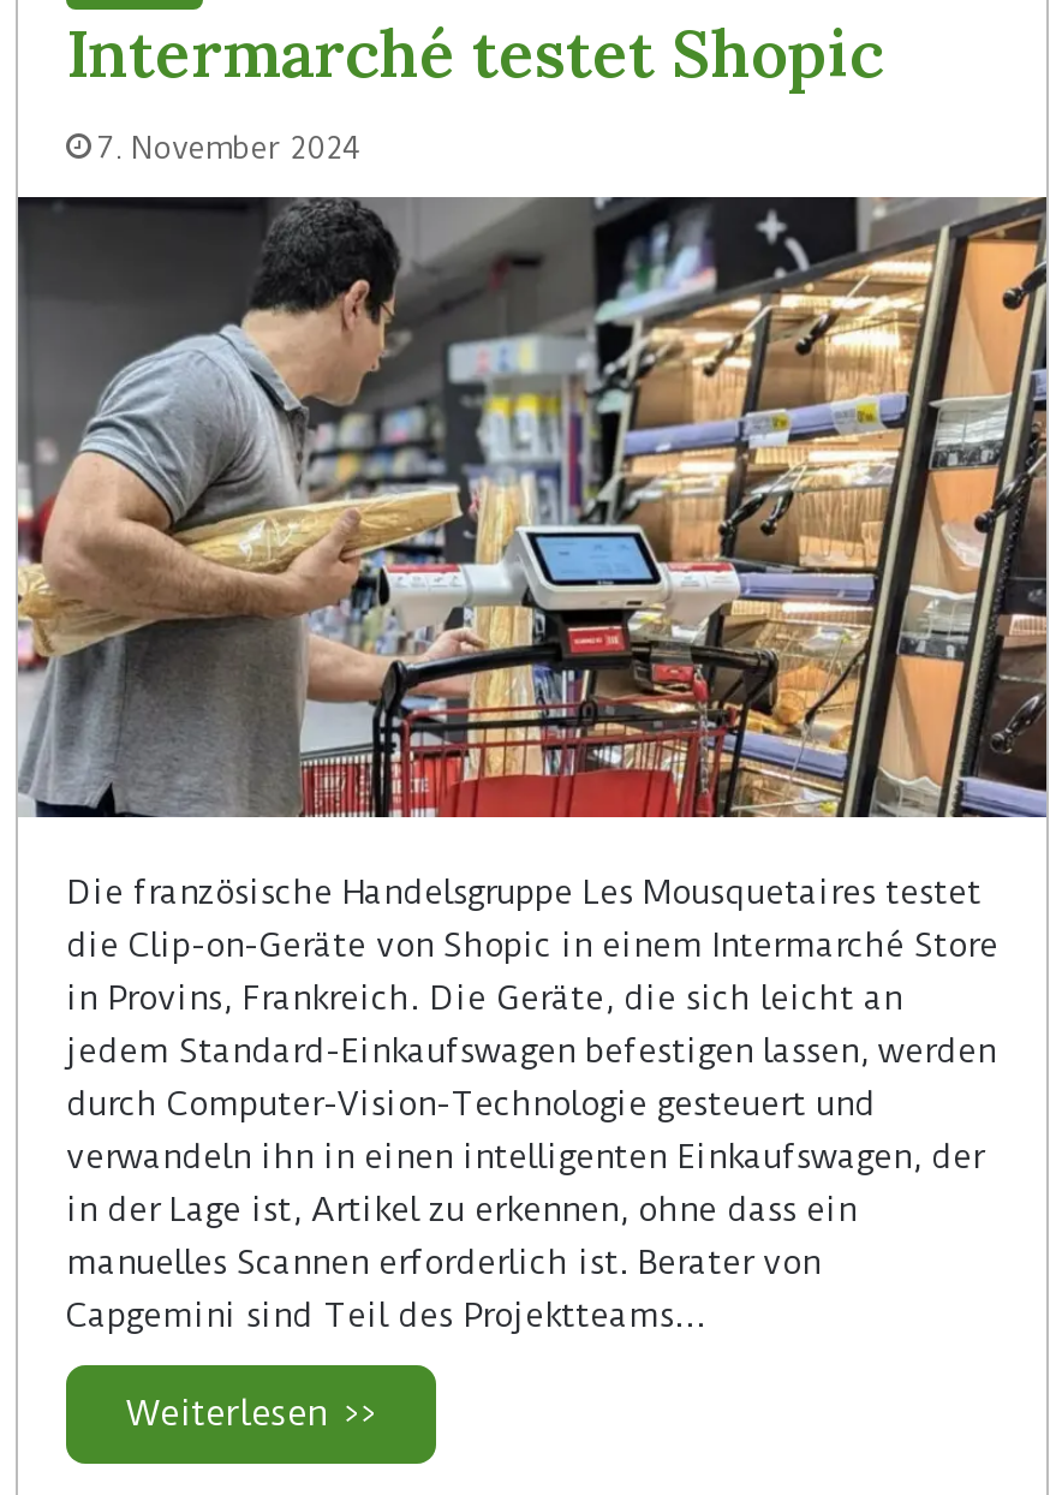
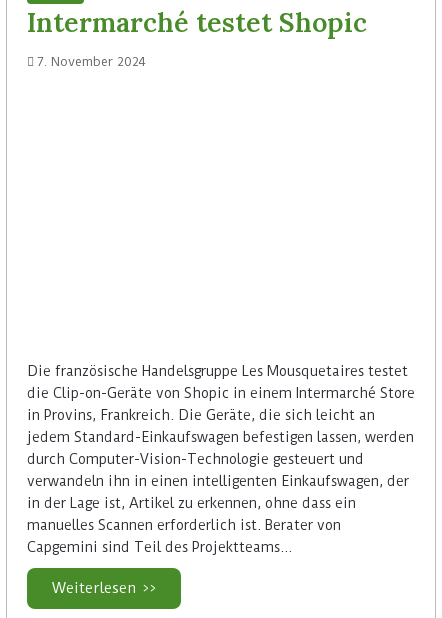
- [image]
